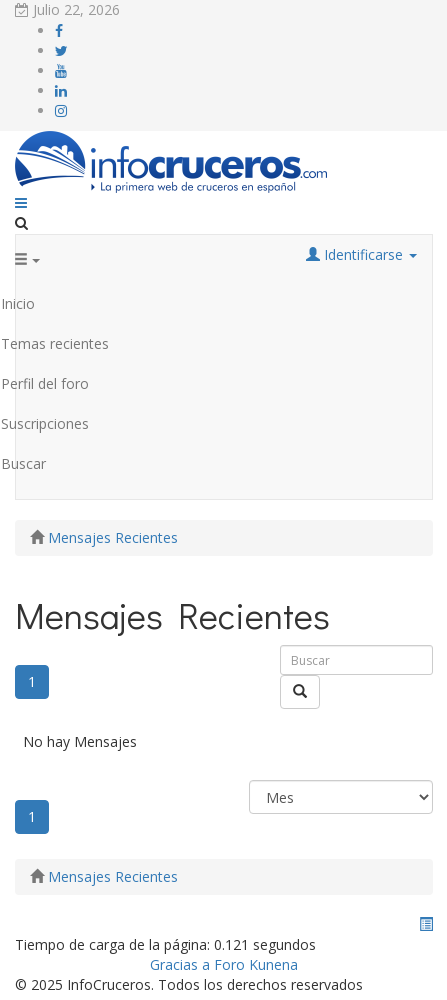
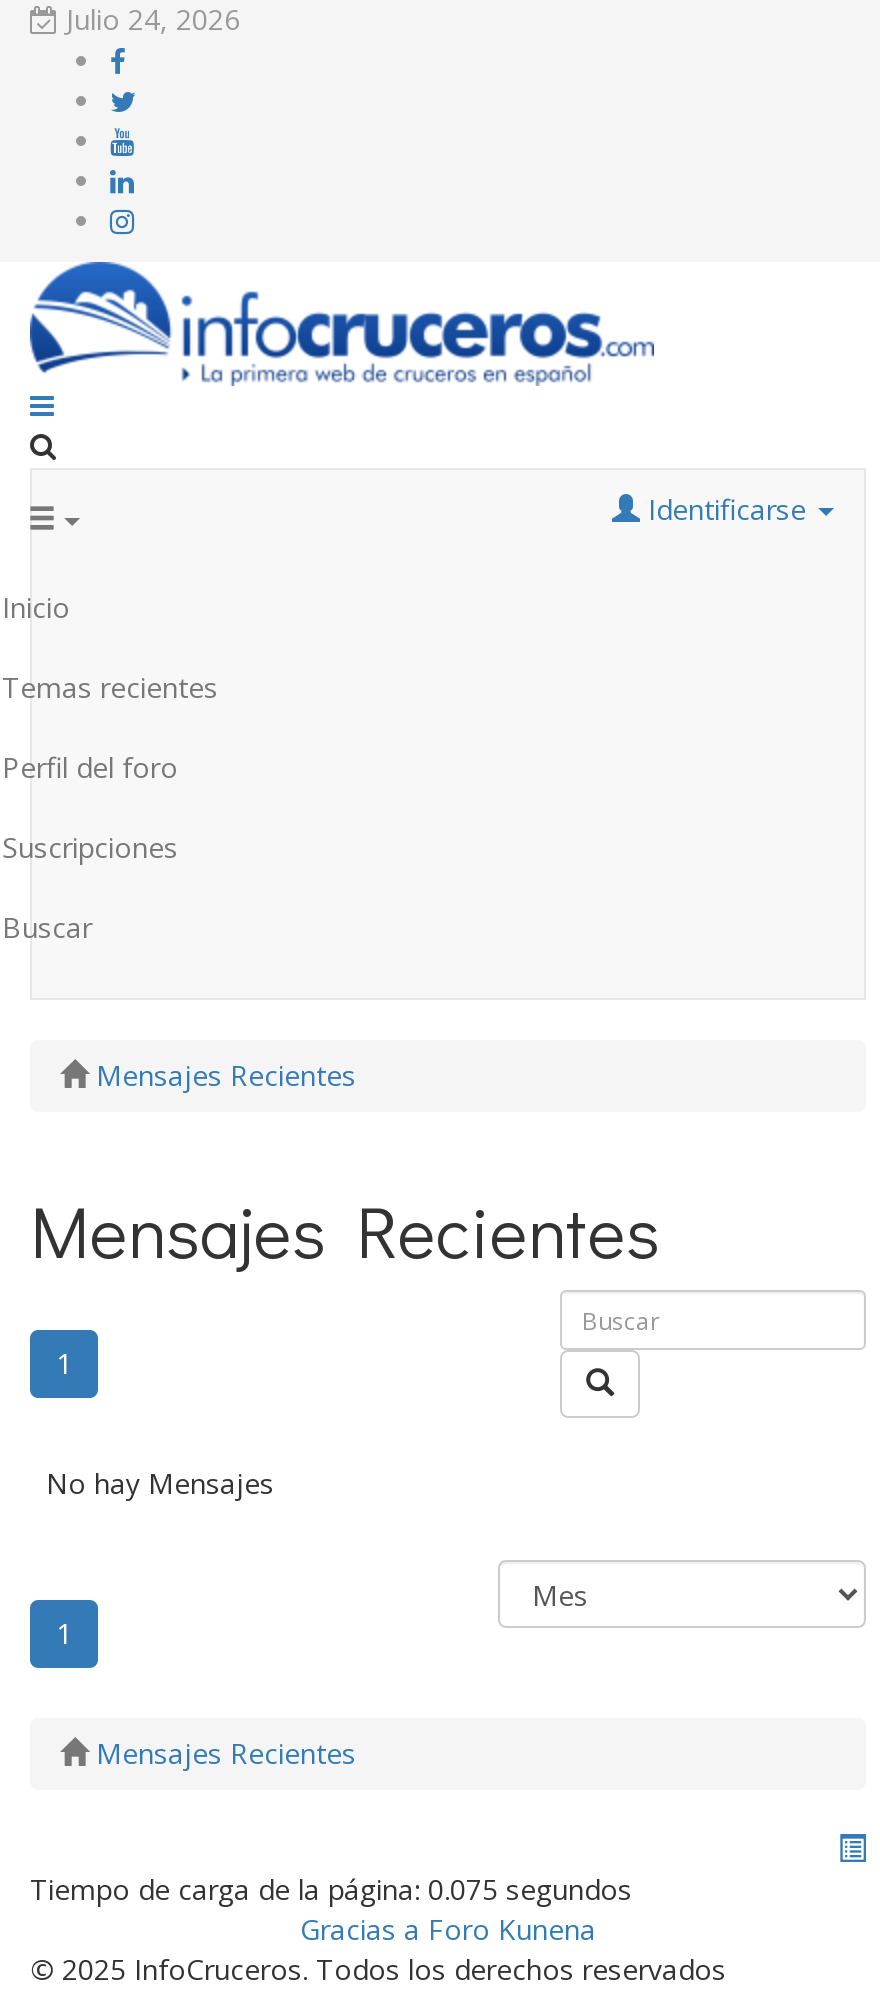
- Julio 22, 2026
+ Julio 24, 2026

- Tiempo de carga de la página: 0.121 segundos
+ Tiempo de carga de la página: 0.075 segundos
